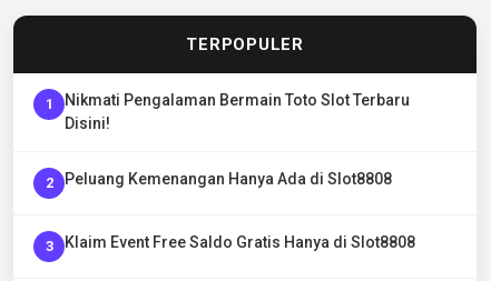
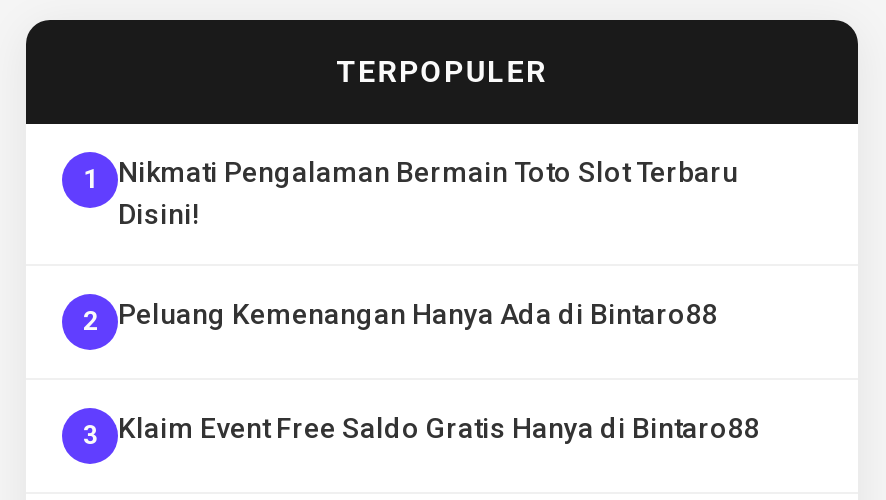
- Peluang Kemenangan Hanya Ada di Slot8808
+ Peluang Kemenangan Hanya Ada di Bintaro88

- Klaim Event Free Saldo Gratis Hanya di Slot8808
+ Klaim Event Free Saldo Gratis Hanya di Bintaro88
